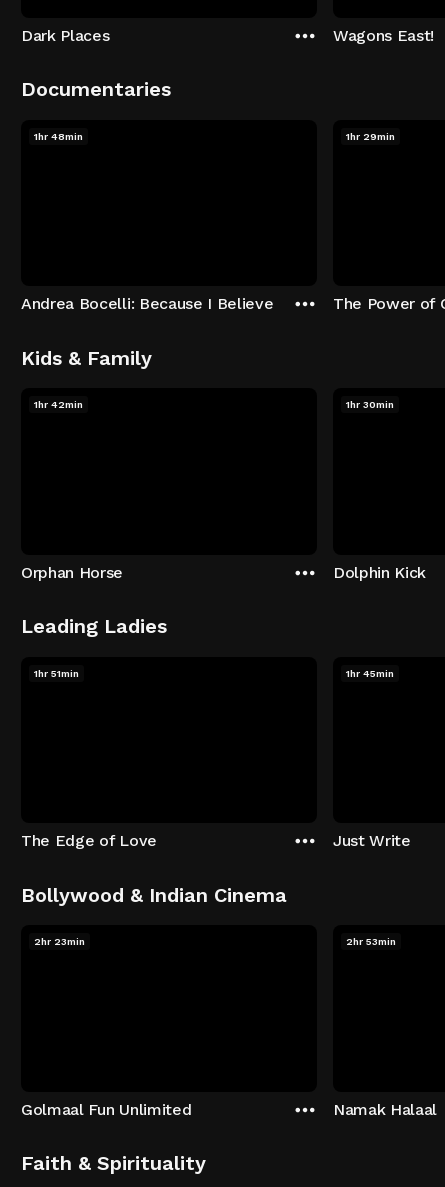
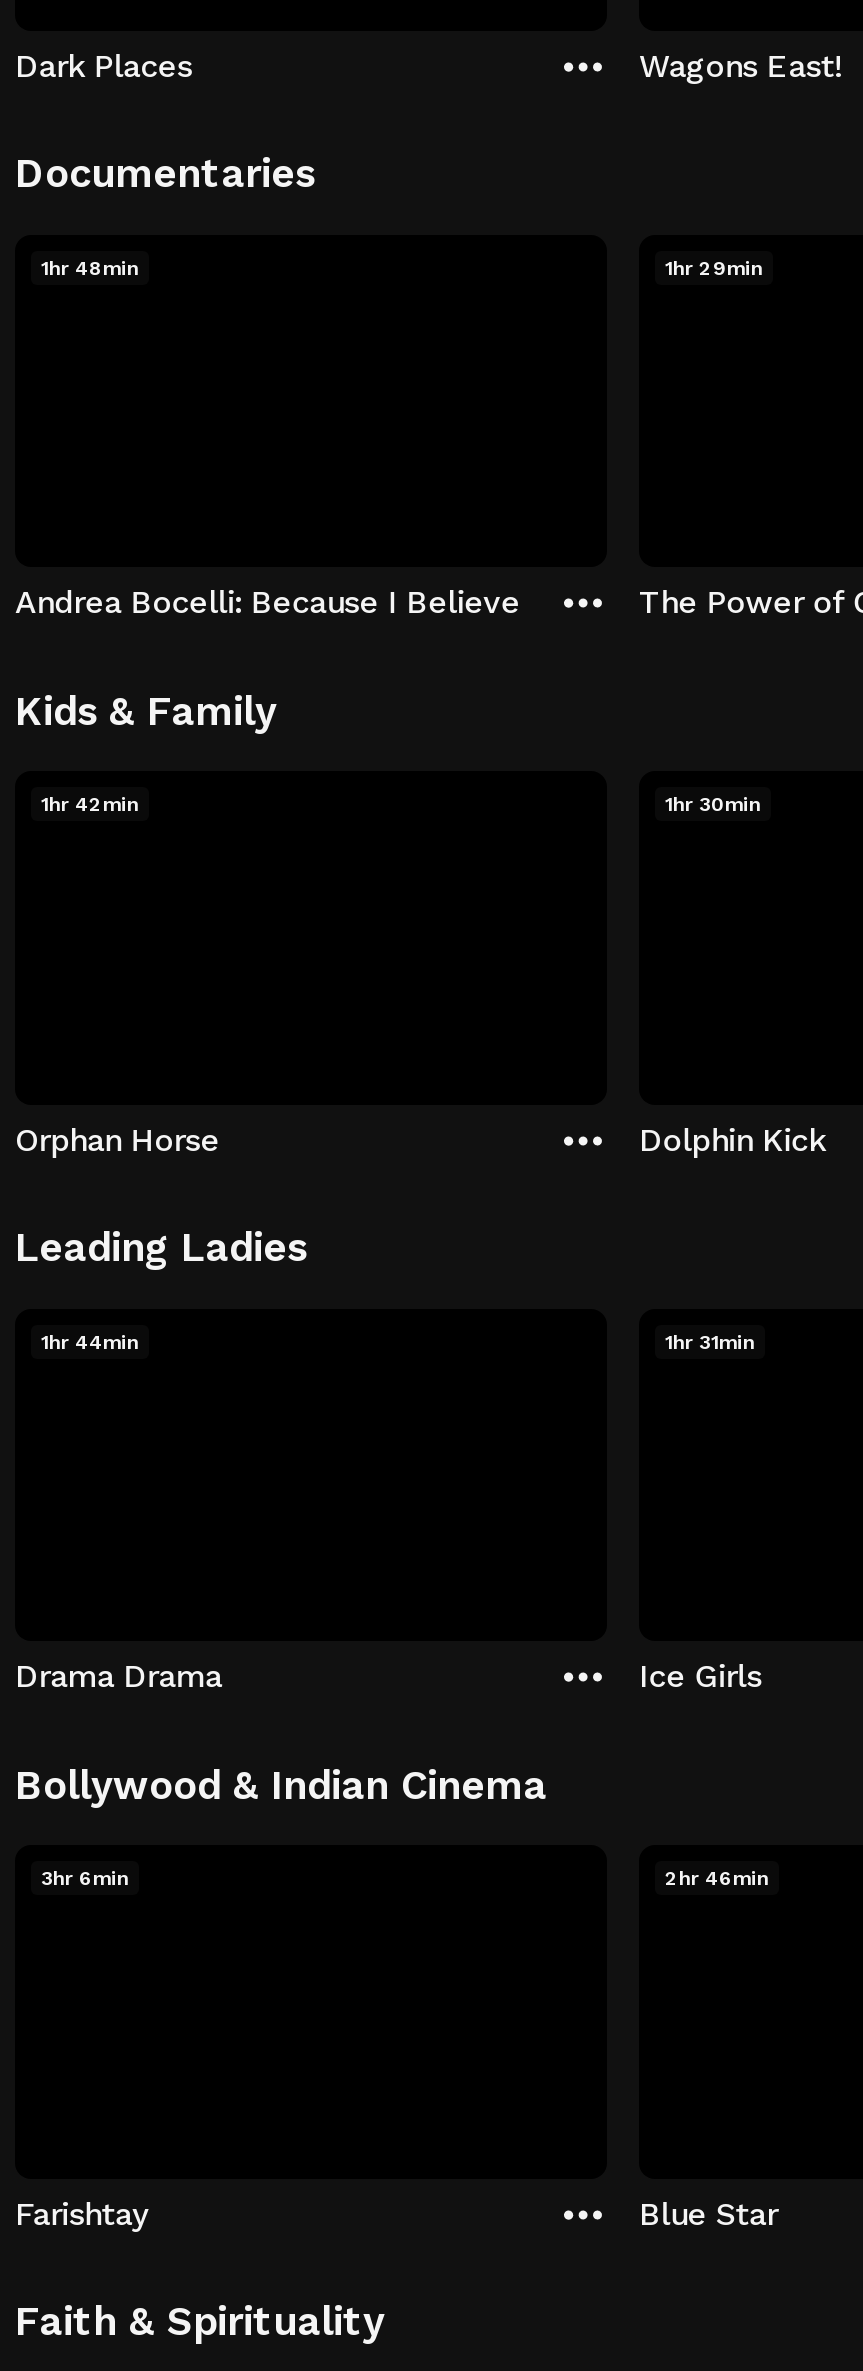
- 1hr 51min
+ 1hr 44min

- 1hr 45min
+ 1hr 31min

- The Edge of Love
+ Drama Drama

- Just Write
+ Ice Girls

- 2hr 23min
+ 3hr 6min

- 2hr 53min
+ 2hr 46min

- Golmaal Fun Unlimited
+ Farishtay

- Namak Halaal
+ Blue Star
